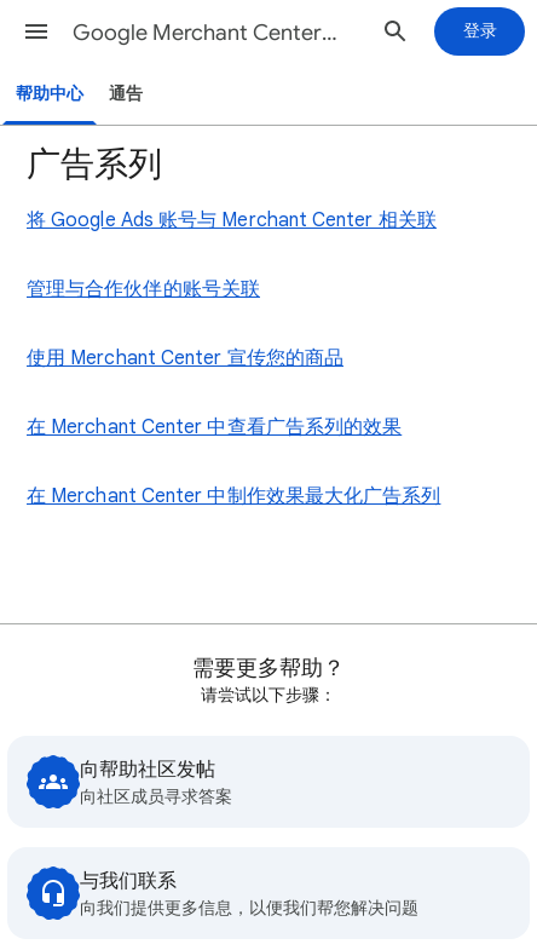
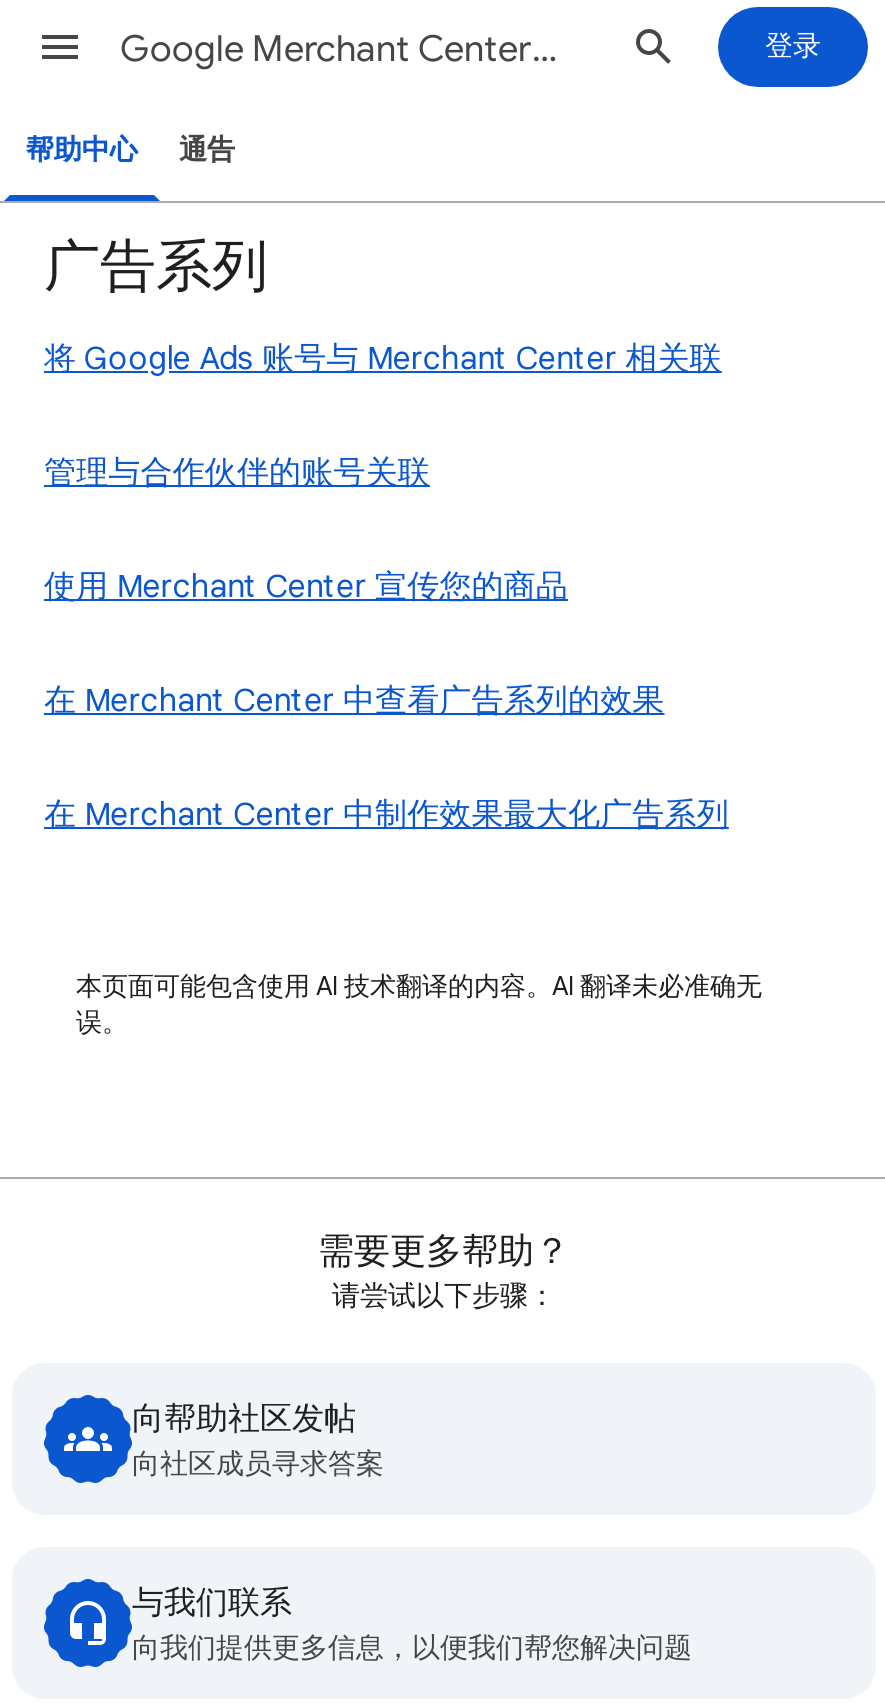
+ 本页面可能包含使用 AI 技术翻译的内容。AI 翻译未必准确无
+ 误。
